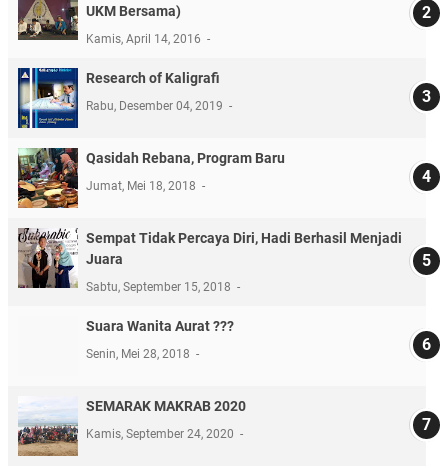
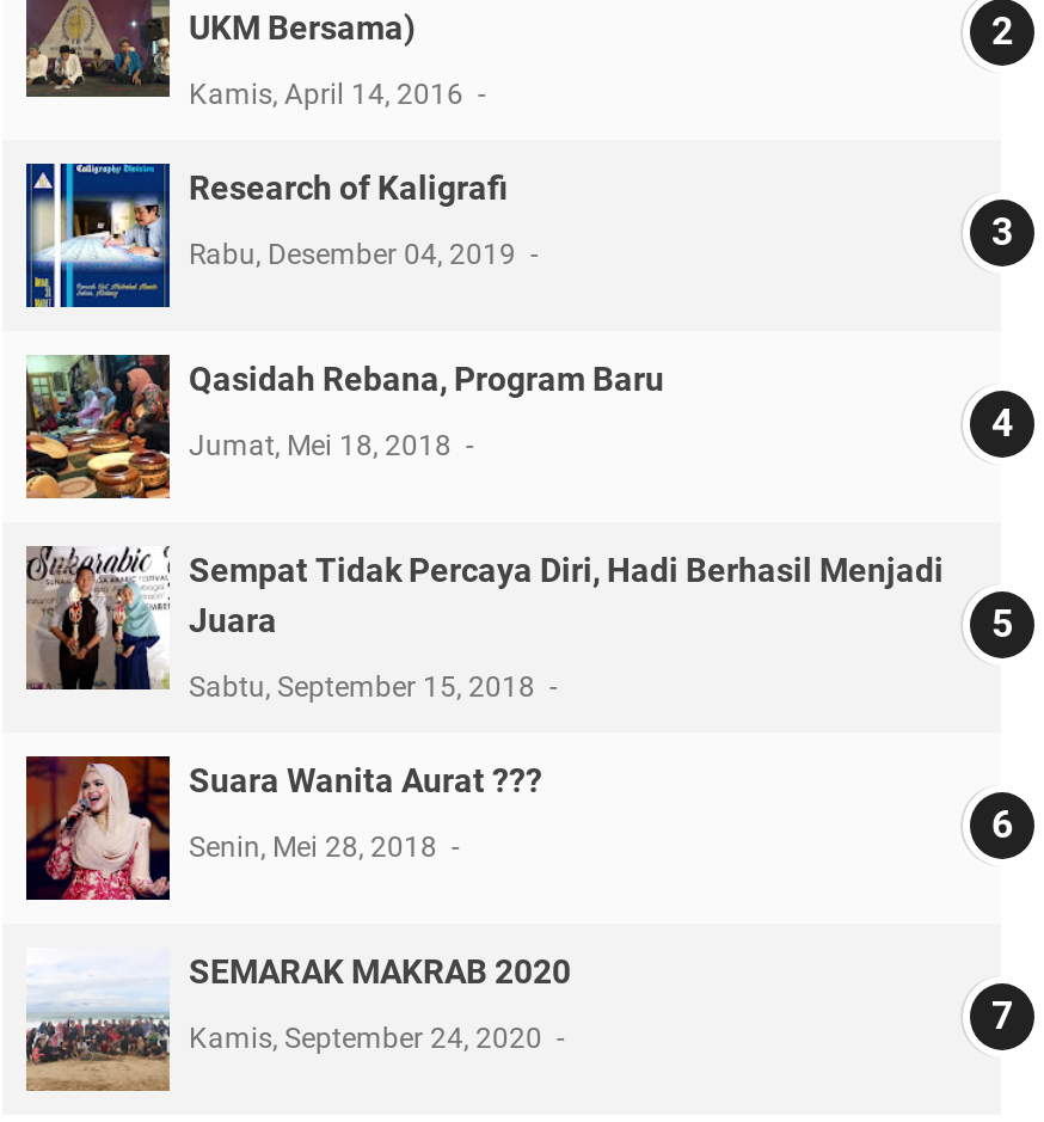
+ [image]
